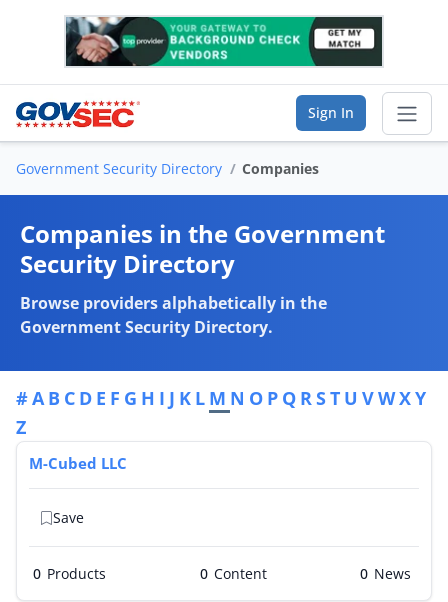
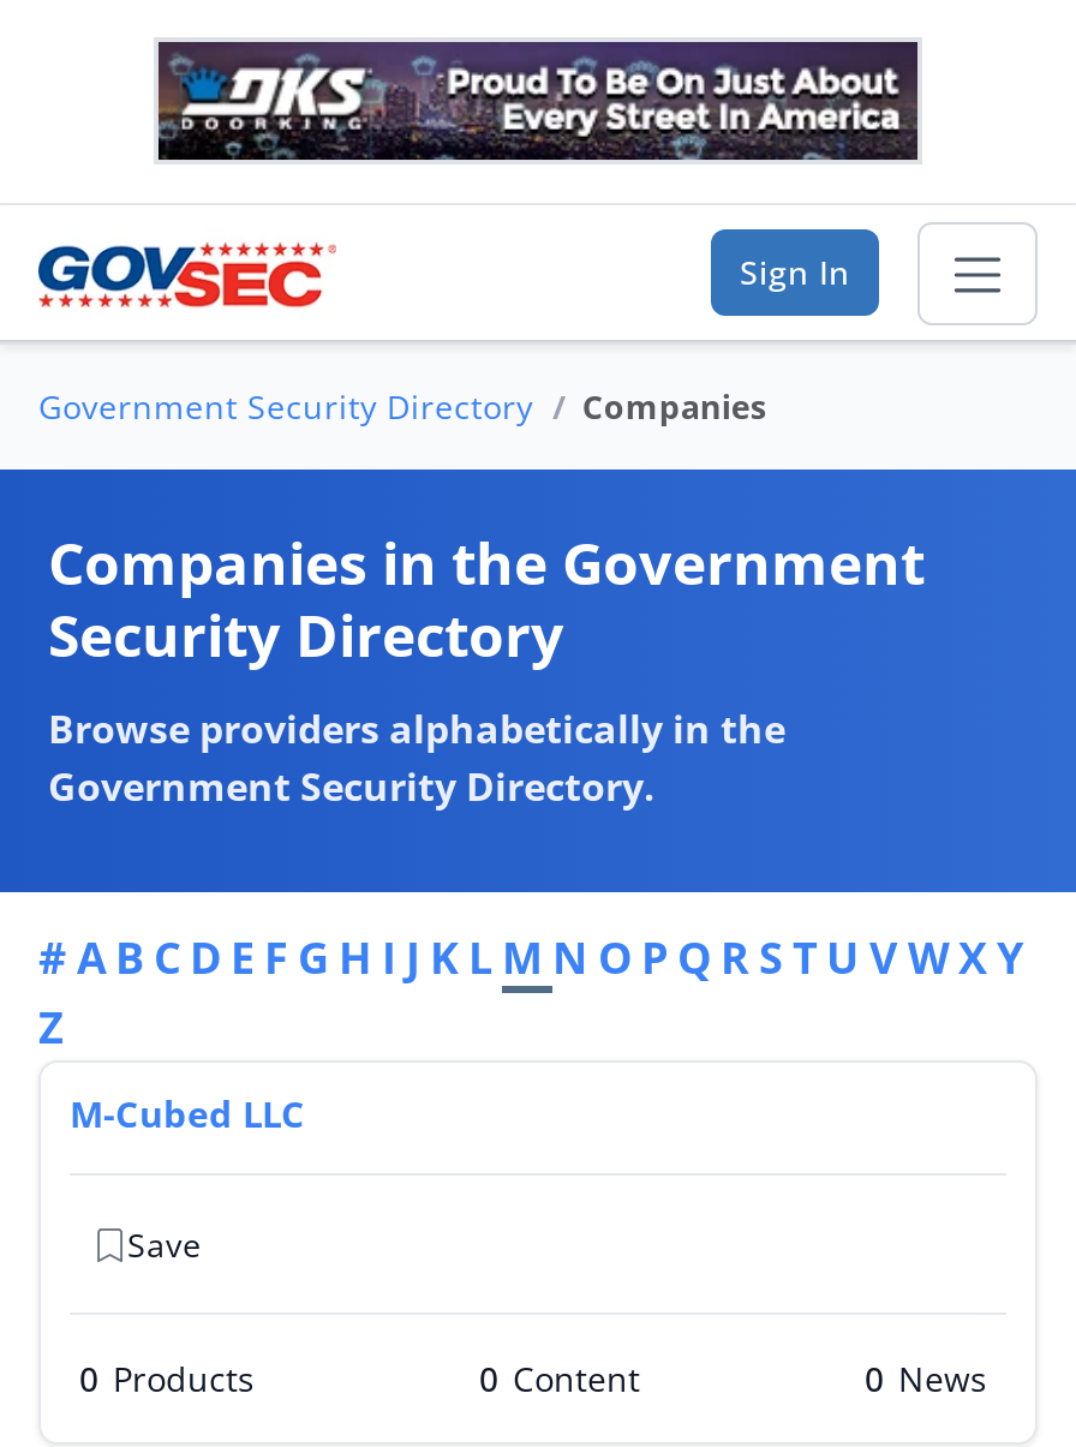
- [image]
+ [image]
